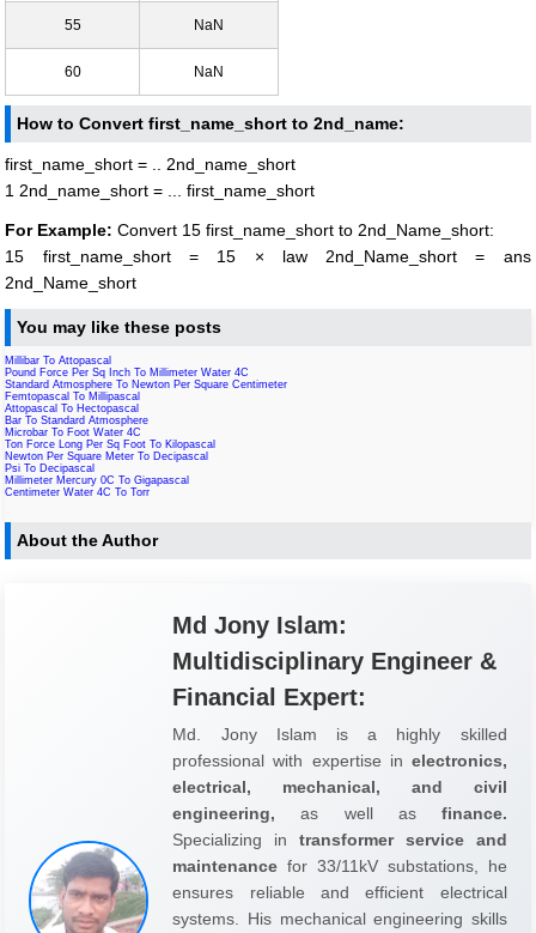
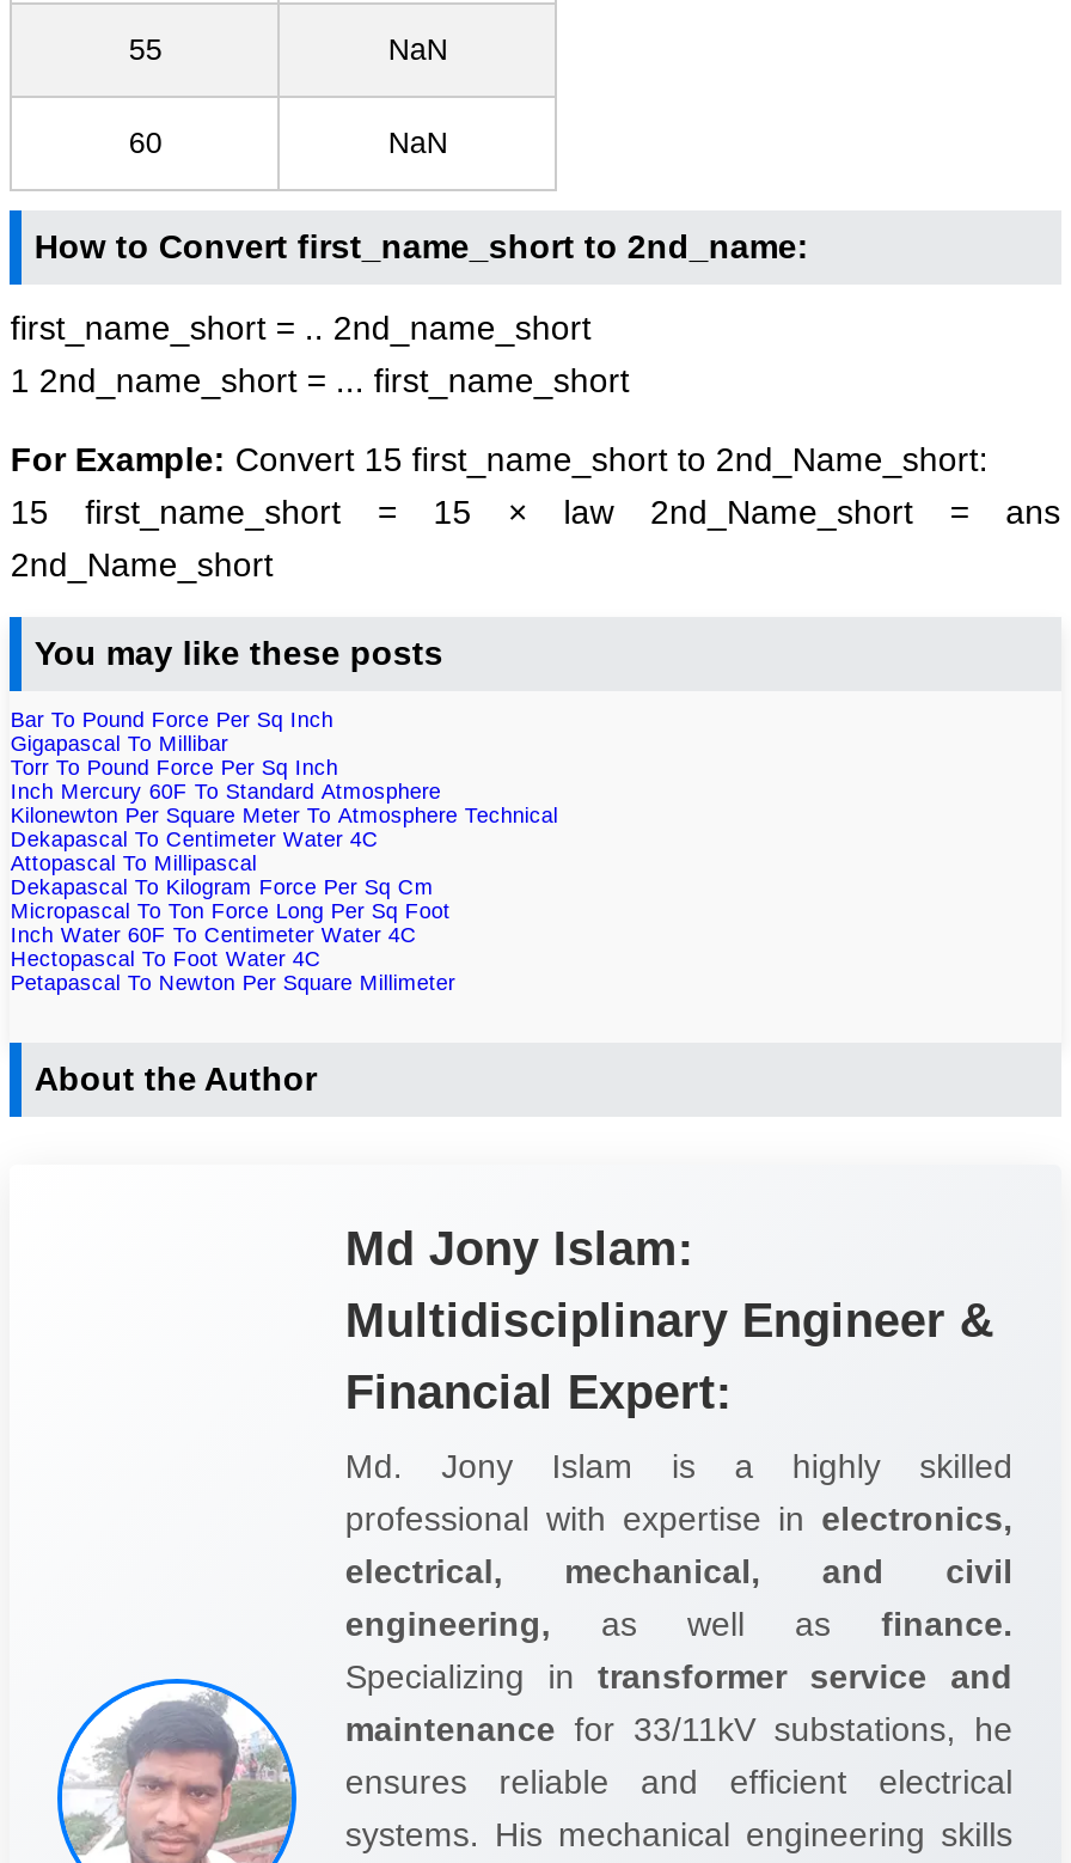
- Millibar To Attopascal
- Pound Force Per Sq Inch To Millimeter Water 4C
- Standard Atmosphere To Newton Per Square Centimeter
- Femtopascal To Millipascal
- Attopascal To Hectopascal
- Bar To Standard Atmosphere
- Microbar To Foot Water 4C
- Ton Force Long Per Sq Foot To Kilopascal
- Newton Per Square Meter To Decipascal
- Psi To Decipascal
- Millimeter Mercury 0C To Gigapascal
- Centimeter Water 4C To Torr
+ Bar To Pound Force Per Sq Inch
+ Gigapascal To Millibar
+ Torr To Pound Force Per Sq Inch
+ Inch Mercury 60F To Standard Atmosphere
+ Kilonewton Per Square Meter To Atmosphere Technical
+ Dekapascal To Centimeter Water 4C
+ Attopascal To Millipascal
+ Dekapascal To Kilogram Force Per Sq Cm
+ Micropascal To Ton Force Long Per Sq Foot
+ Inch Water 60F To Centimeter Water 4C
+ Hectopascal To Foot Water 4C
+ Petapascal To Newton Per Square Millimeter
